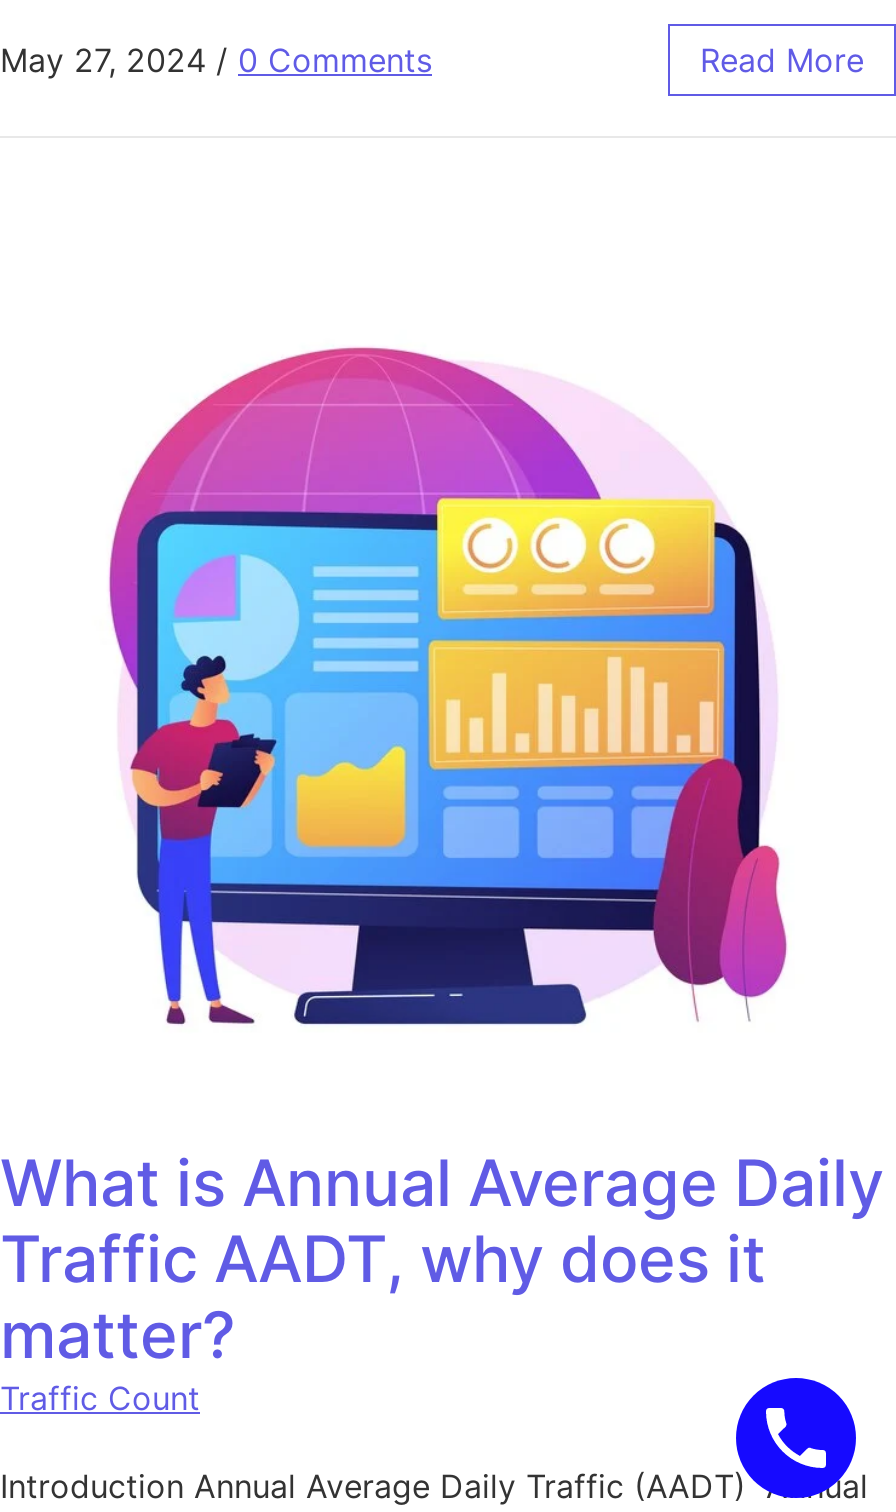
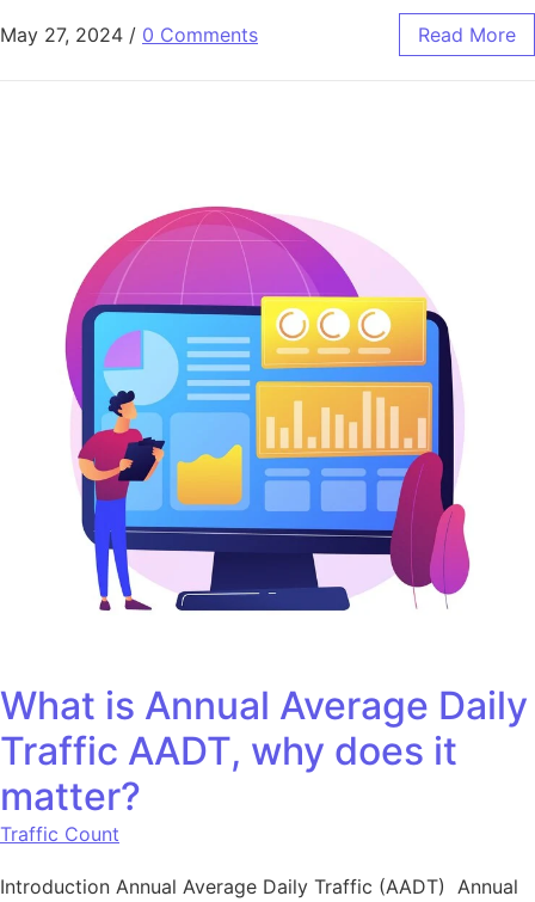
- [image]
